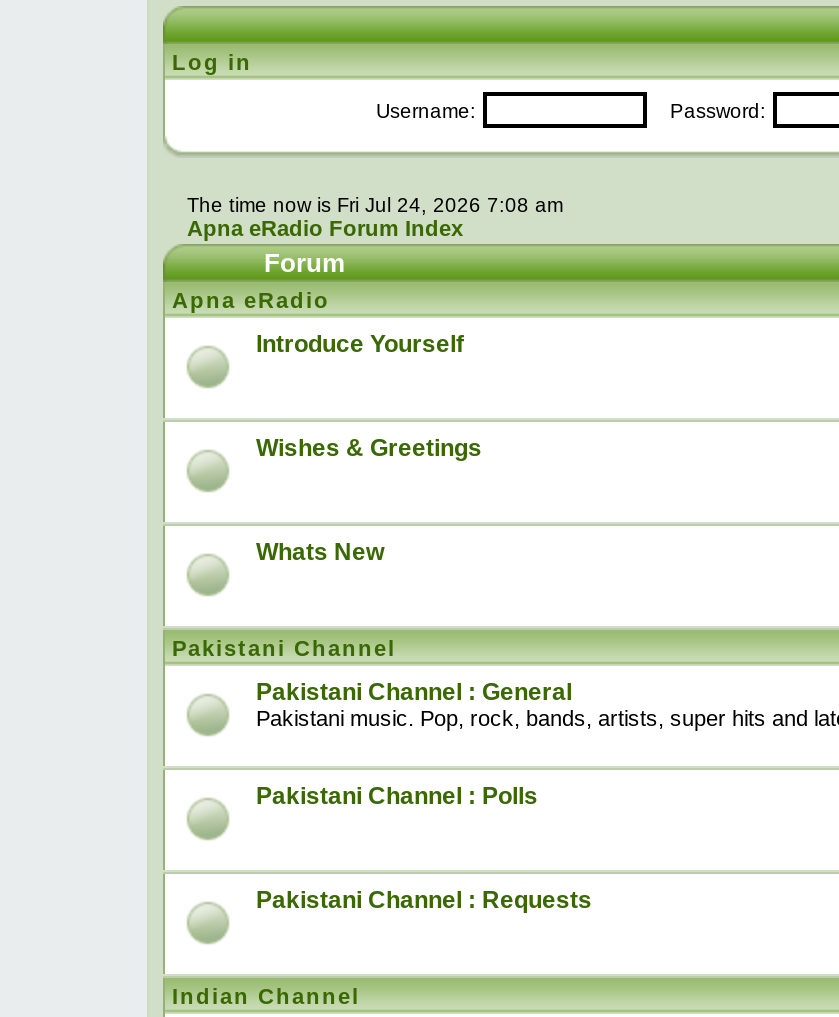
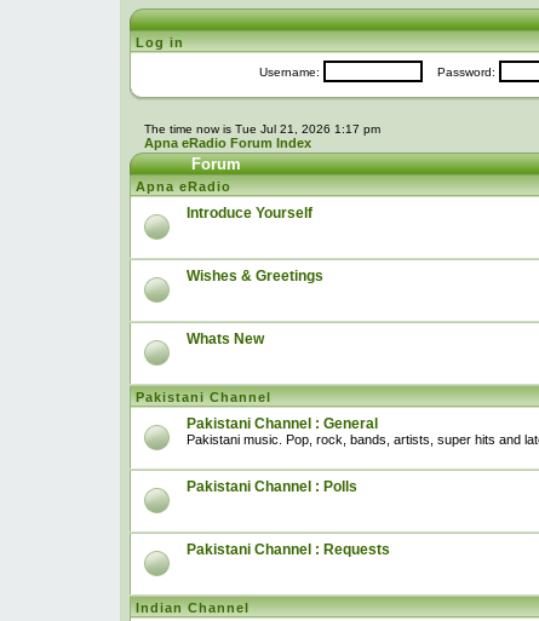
- The time now is Fri Jul 24, 2026 7:08 am
+ The time now is Tue Jul 21, 2026 1:17 pm
